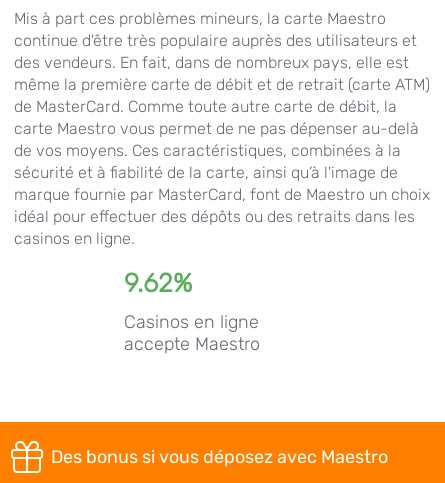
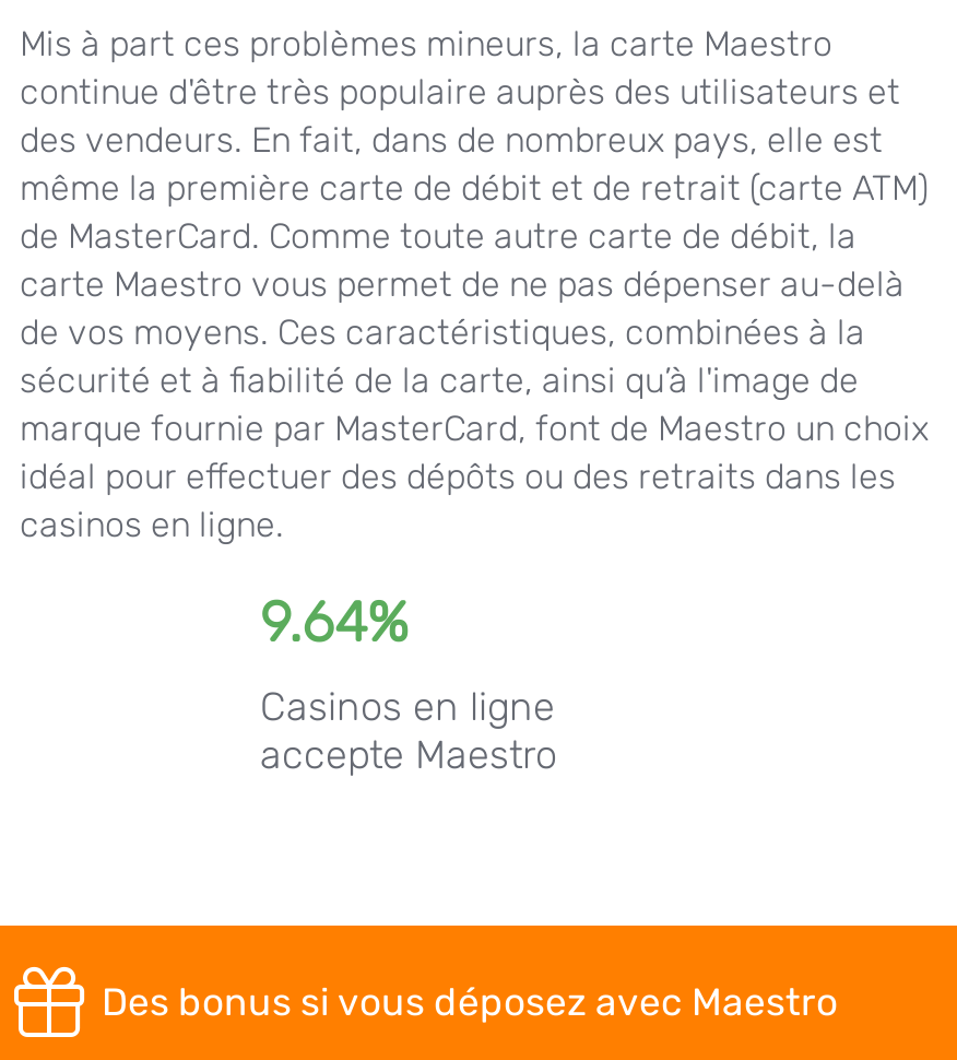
- 9.62%
+ 9.64%
